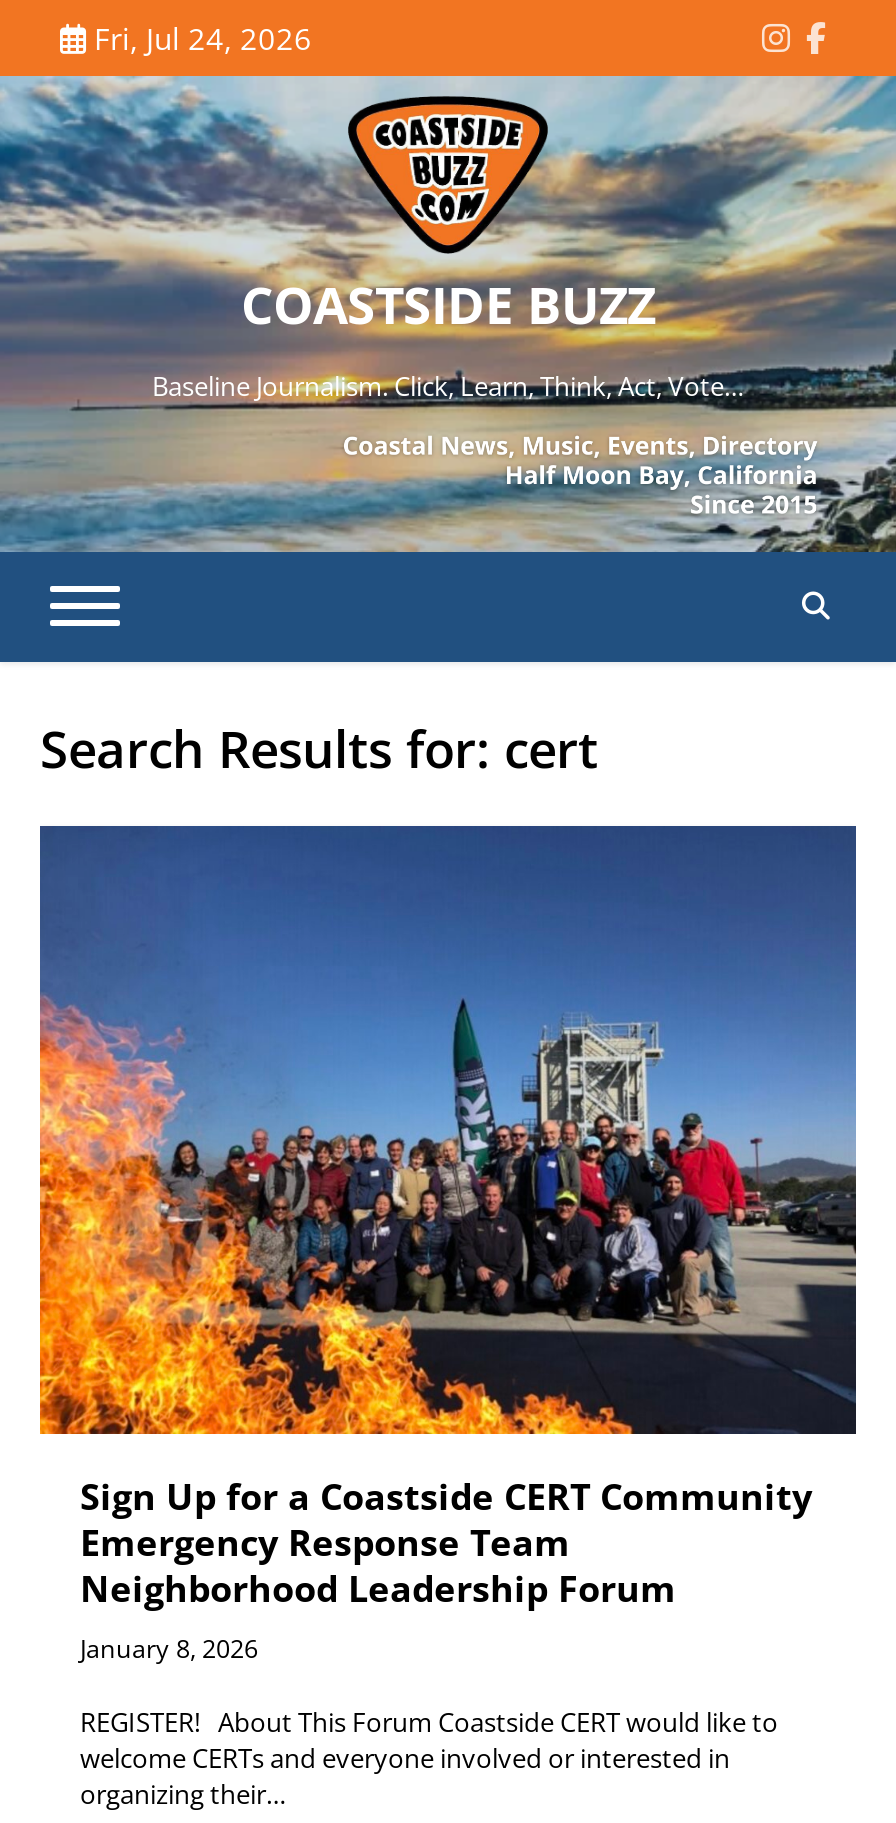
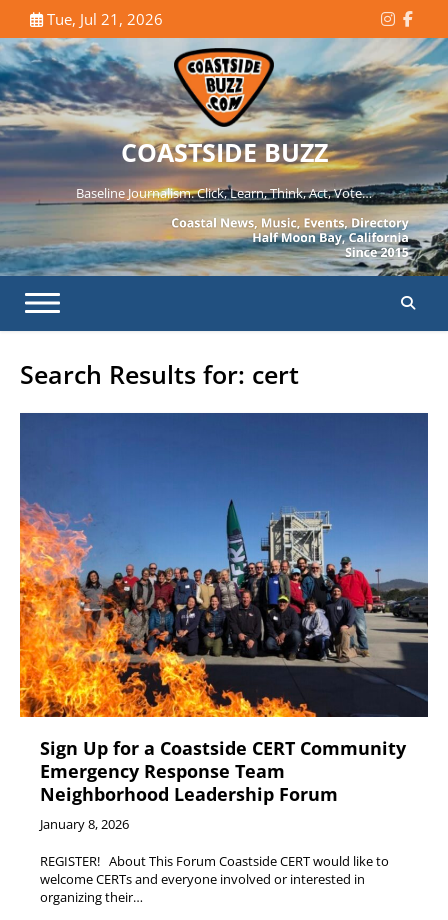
- Fri, Jul 24, 2026
+ Tue, Jul 21, 2026
